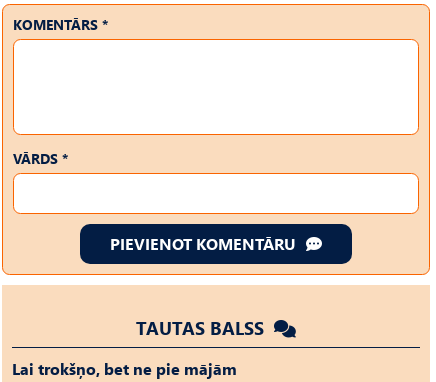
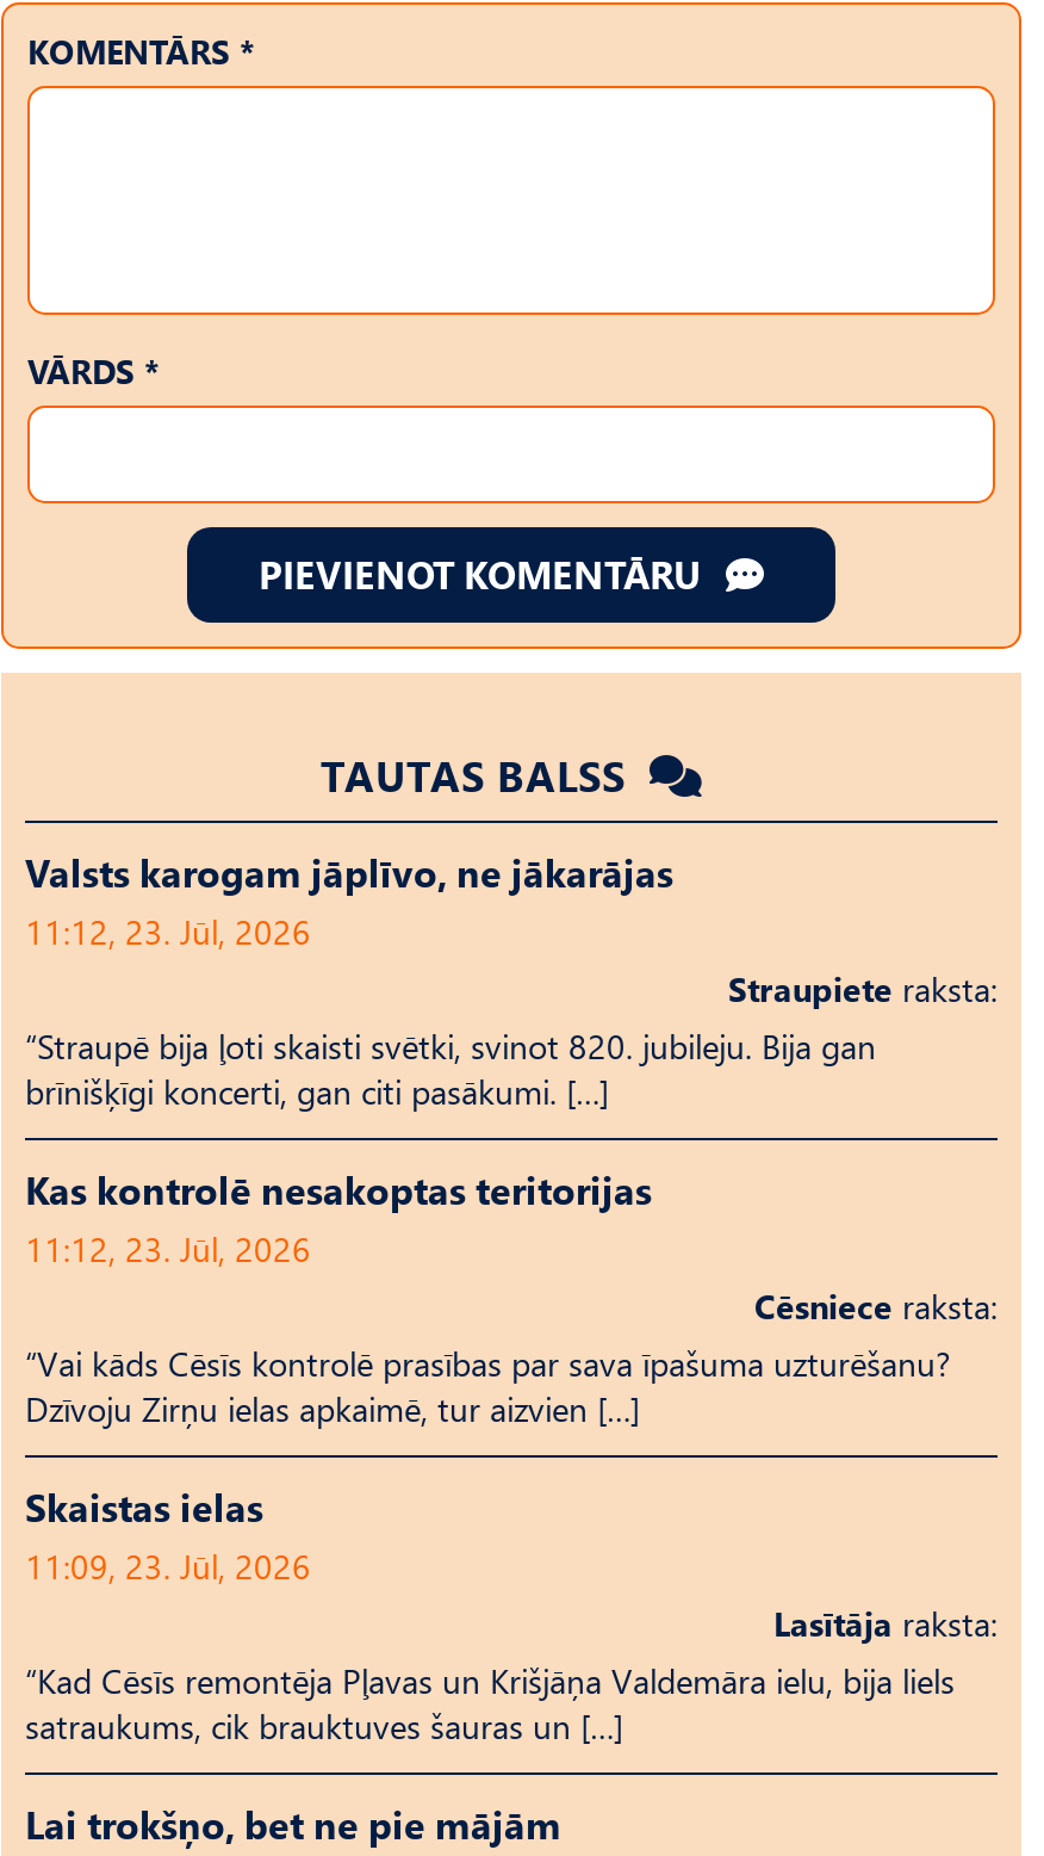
+ Valsts karogam jāplīvo, ne jākarājas
+ 11:12, 23. Jūl, 2026
+ Straupiete raksta:
+ “Straupē bija ļoti skaisti svētki, svinot 820. jubileju. Bija gan
+ brīnišķīgi koncerti, gan citi pasākumi. […]
+ Kas kontrolē nesakoptas teritorijas
+ 11:12, 23. Jūl, 2026
+ Cēsniece raksta:
+ “Vai kāds Cēsīs kontrolē prasības par sava īpašuma uzturēšanu?
+ Dzīvoju Zirņu ielas apkaimē, tur aizvien […]
+ Skaistas ielas
+ 11:09, 23. Jūl, 2026
+ Lasītāja raksta:
+ “Kad Cēsīs remontēja Pļavas un Krišjāņa Valdemāra ielu, bija liels
+ satraukums, cik brauktuves šauras un […]
